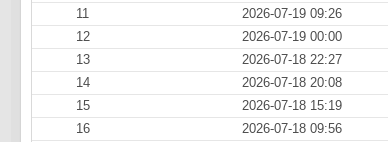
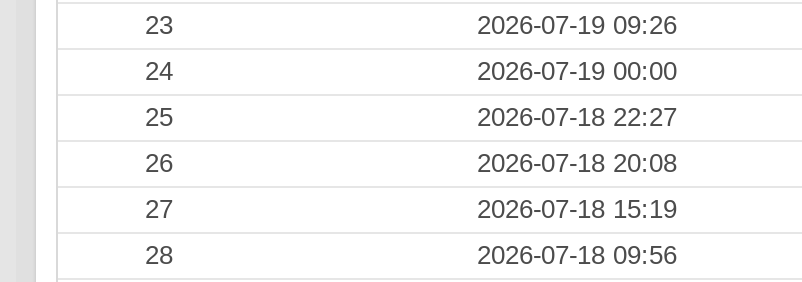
- 11
+ 23

- 12
+ 24

- 13
+ 25

- 14
+ 26

- 15
+ 27

- 16
+ 28
